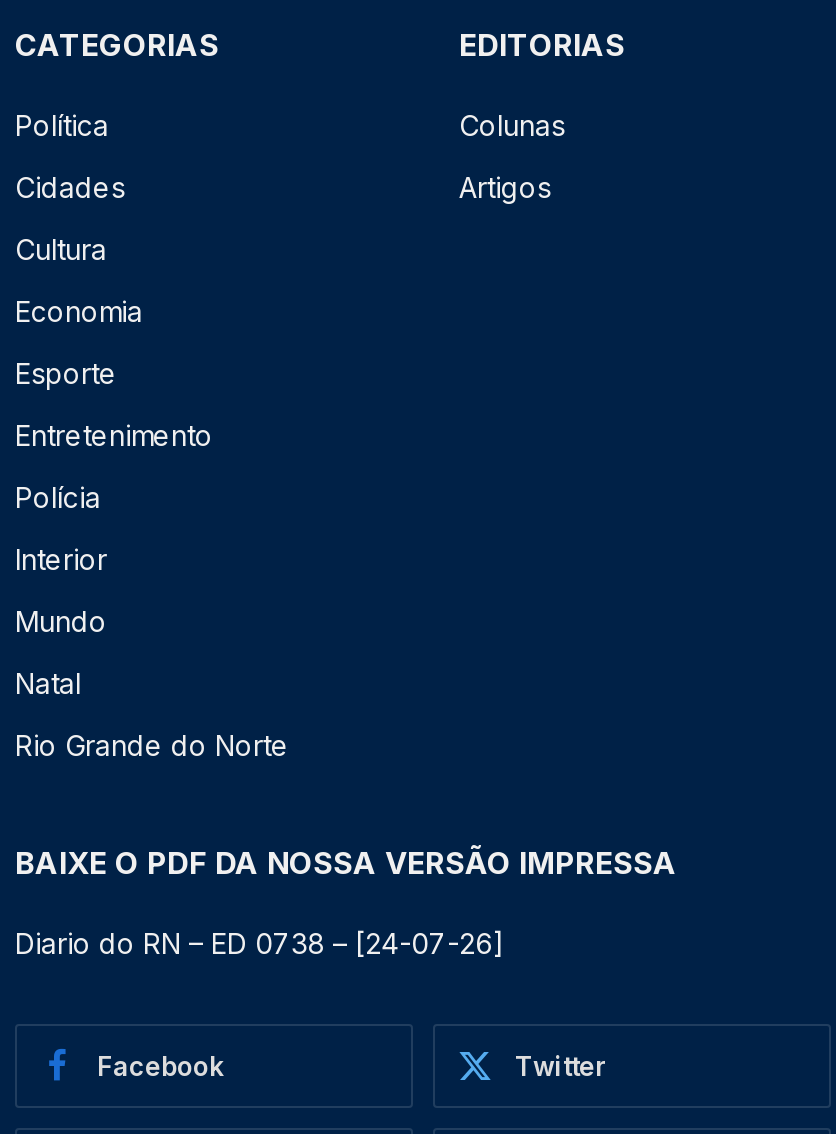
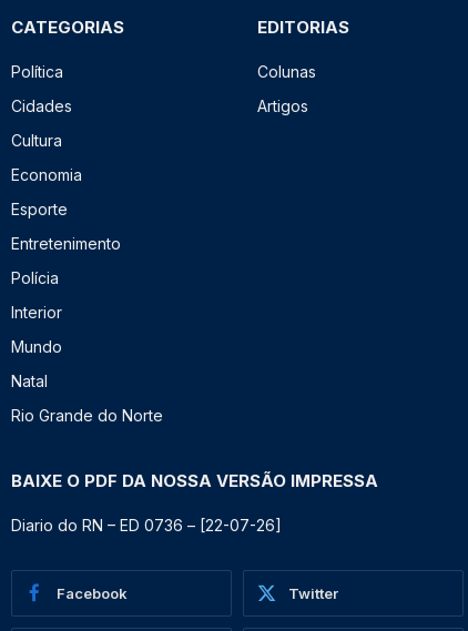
- Diario do RN – ED 0738 – [24-07-26]
+ Diario do RN – ED 0736 – [22-07-26]
